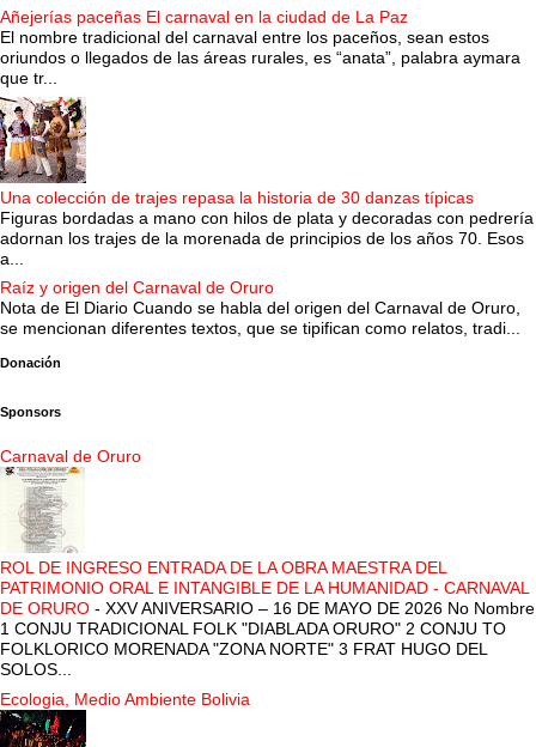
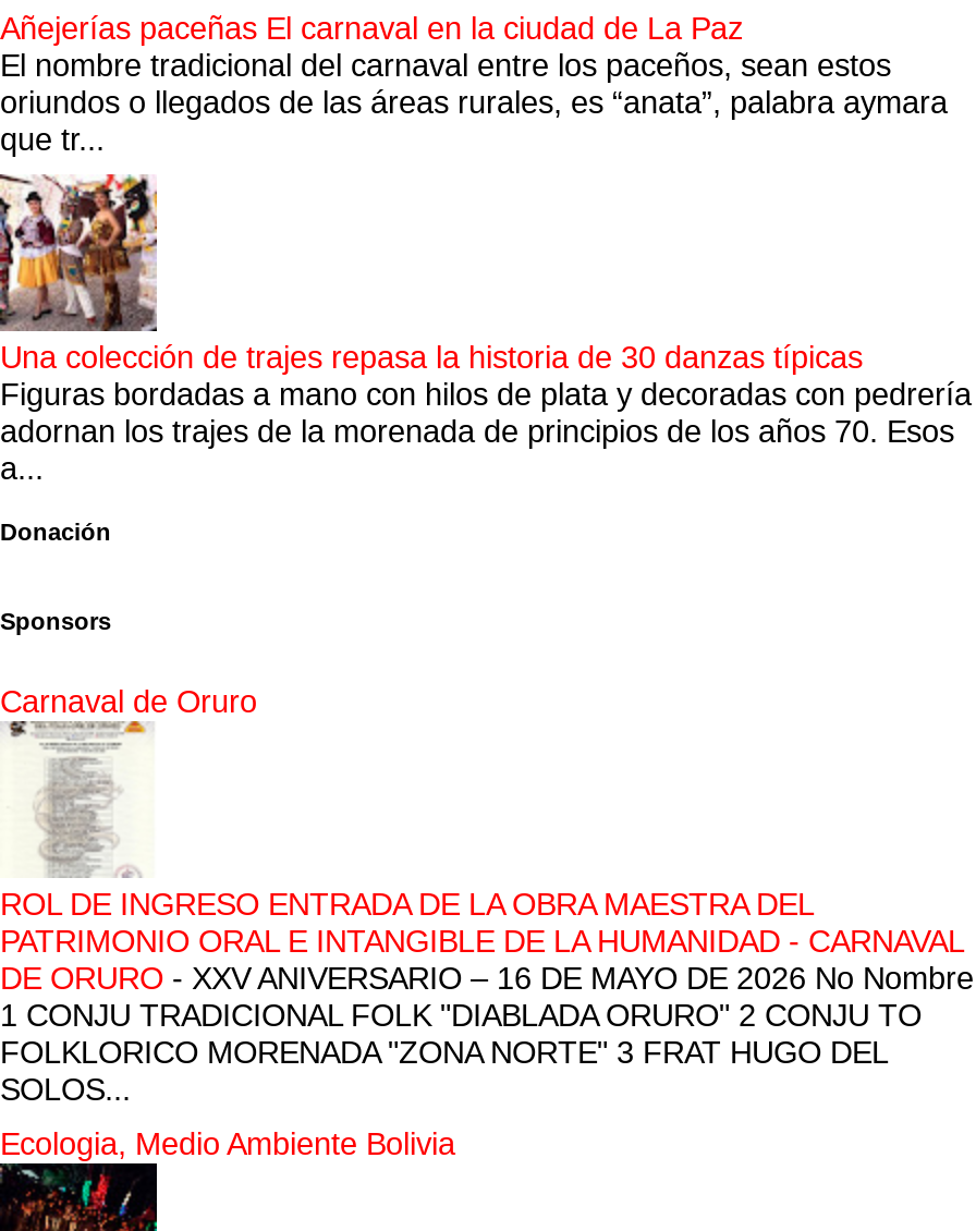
- Raíz y origen del Carnaval de Oruro
- Nota de El Diario Cuando se habla del origen del Carnaval de Oruro,
- se mencionan diferentes textos, que se tipifican como relatos, tradi...
